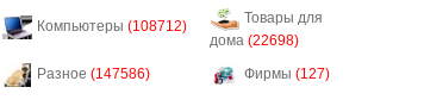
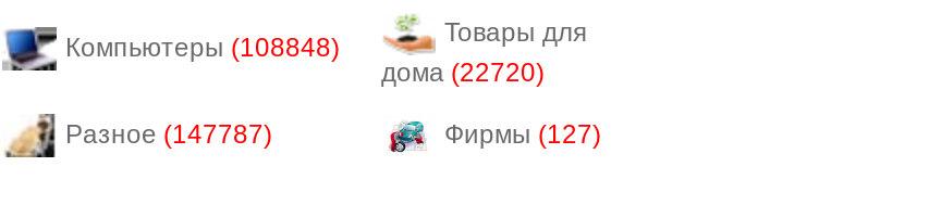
- Компьютеры (108712)
+ Компьютеры (108848)

- дома (22698)
+ дома (22720)

- Разное (147586)
+ Разное (147787)
